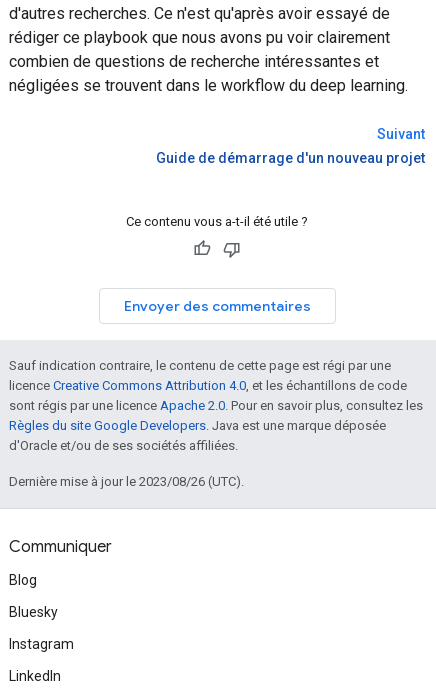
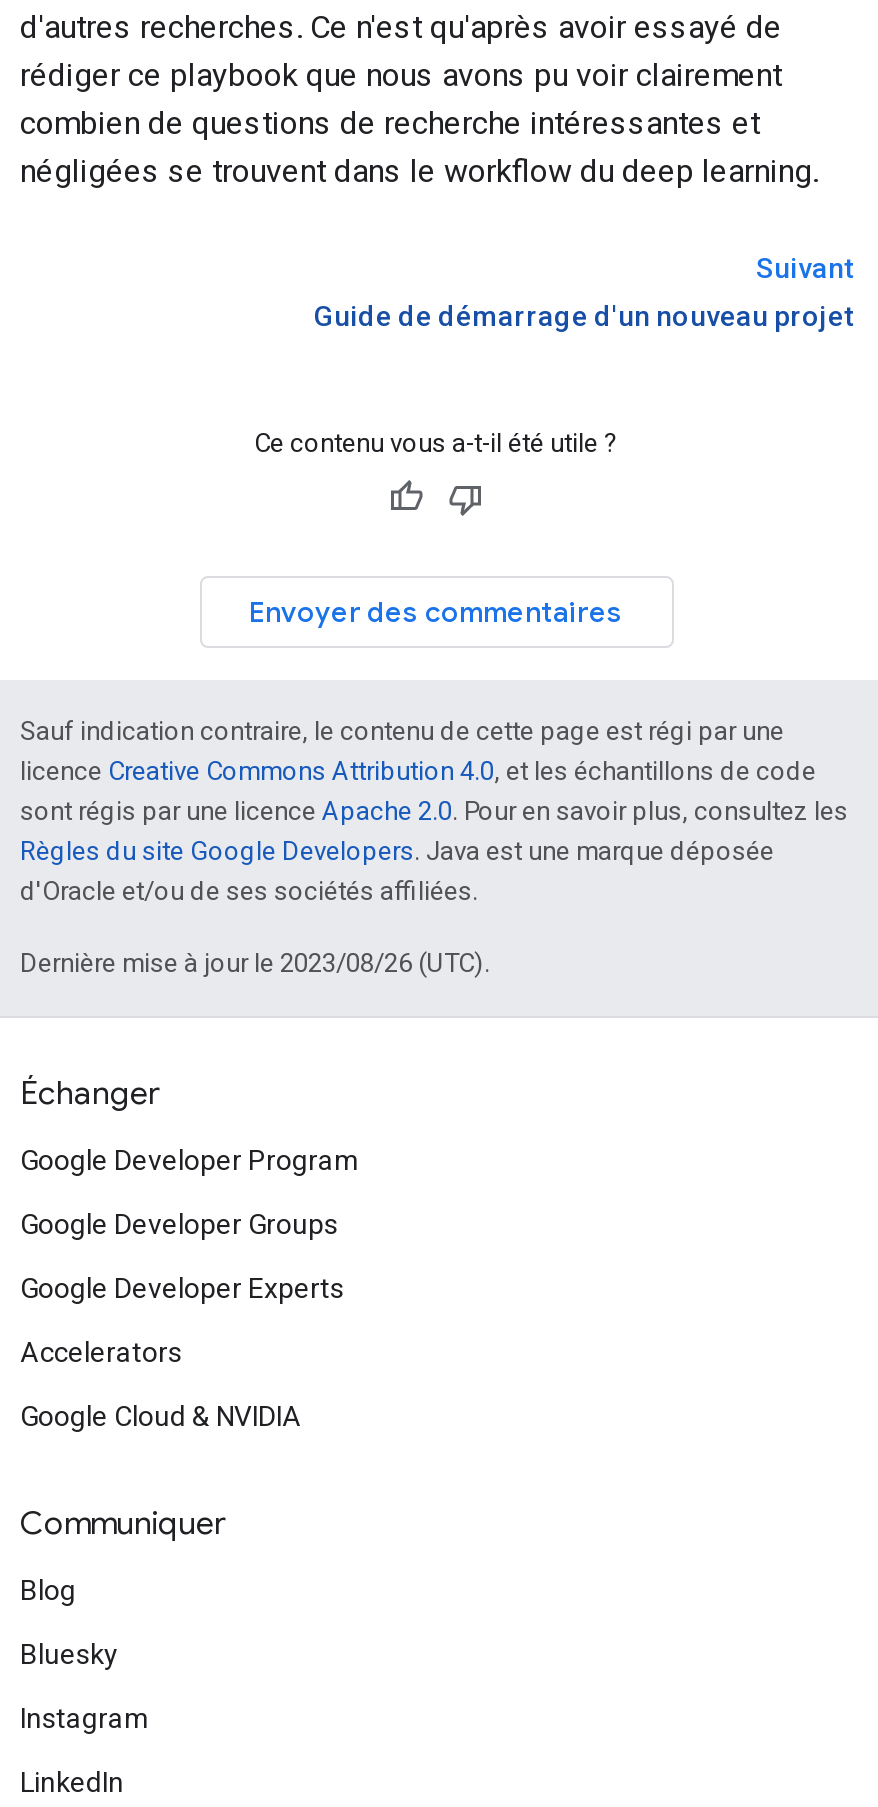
+ Échanger
+ Google Developer Program
+ Google Developer Groups
+ Google Developer Experts
+ Accelerators
+ Google Cloud & NVIDIA
